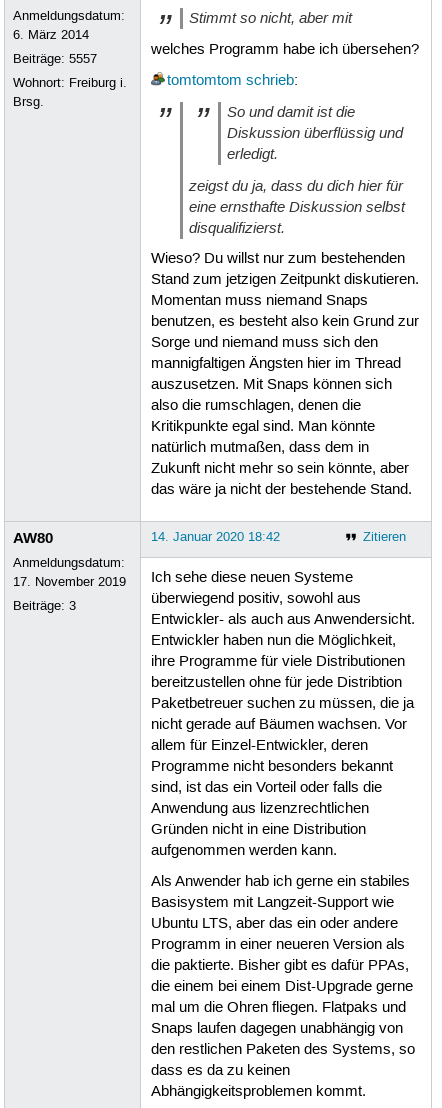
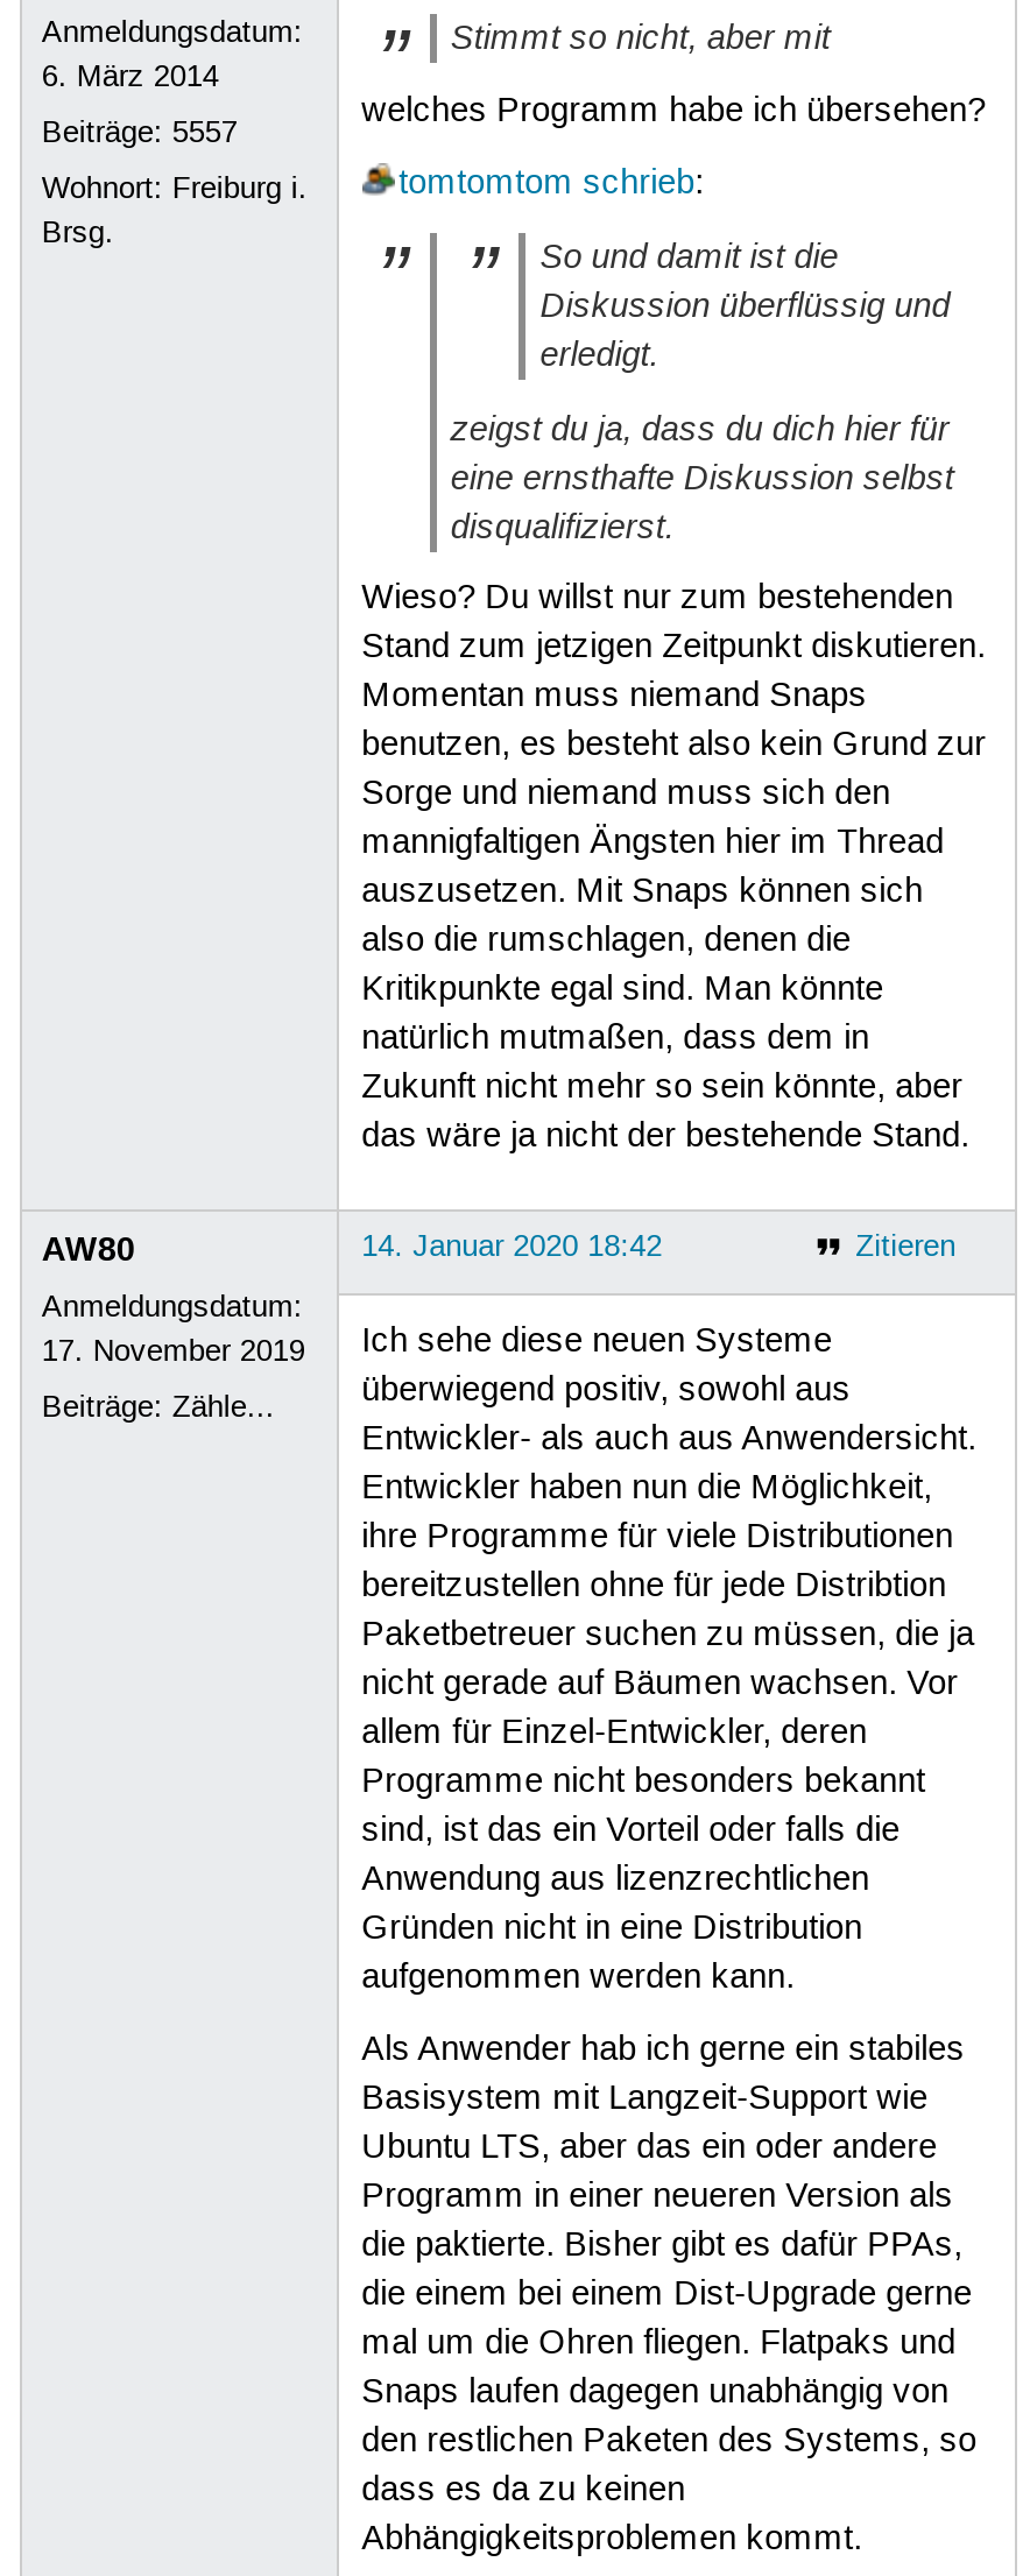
- Beiträge: 3
+ Beiträge: Zähle...
